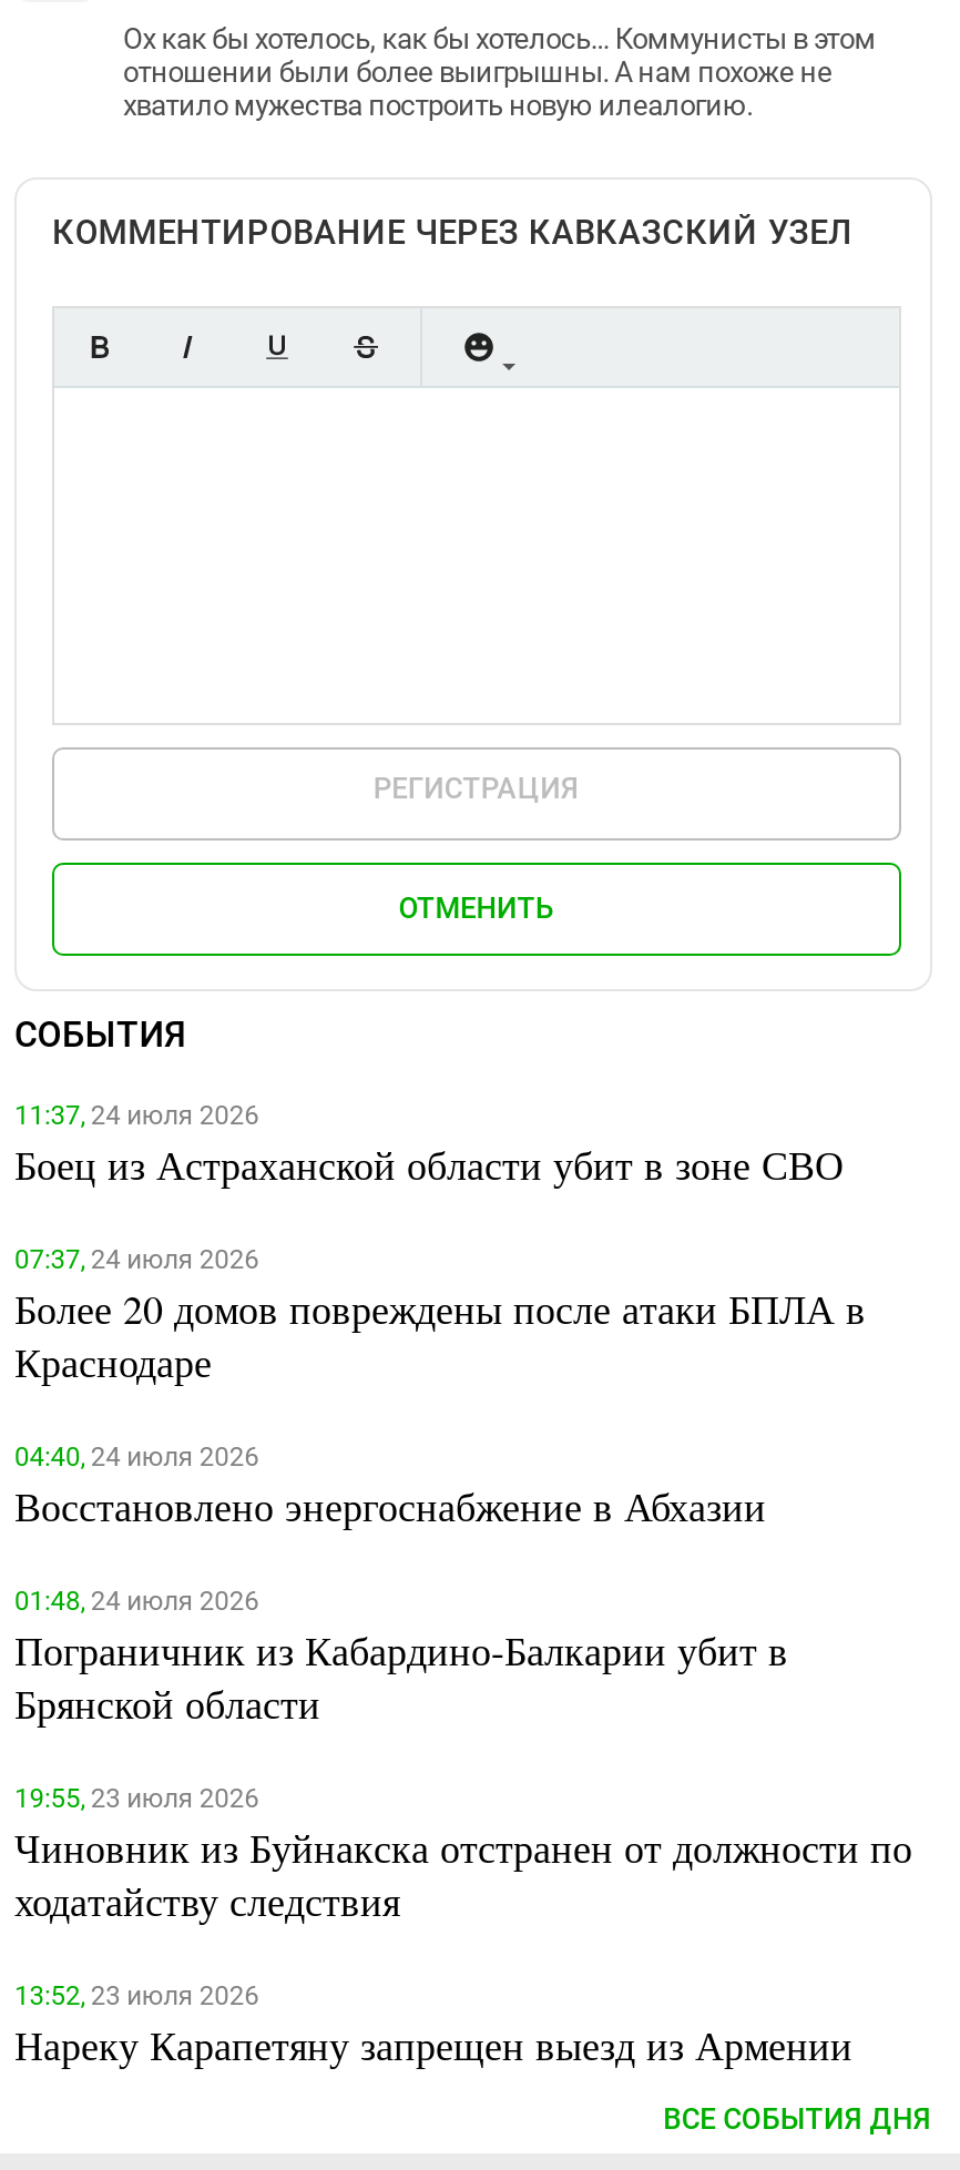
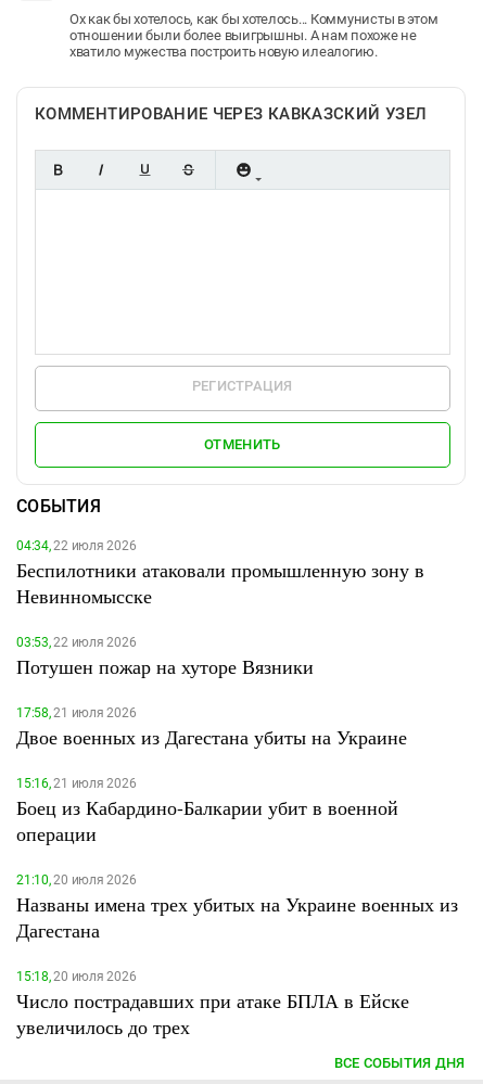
- 11:37, 24 июля 2026
- Боец из Астраханской области убит в зоне СВО
+ 04:34, 22 июля 2026
+ Беспилотники атаковали промышленную зону в
+ Невинномысске

- 07:37, 24 июля 2026
- Более 20 домов повреждены после атаки БПЛА в
- Краснодаре
+ 03:53, 22 июля 2026
+ Потушен пожар на хуторе Вязники

- 04:40, 24 июля 2026
- Восстановлено энергоснабжение в Абхазии
+ 17:58, 21 июля 2026
+ Двое военных из Дагестана убиты на Украине

- 01:48, 24 июля 2026
- Пограничник из Кабардино-Балкарии убит в
- Брянской области
+ 15:16, 21 июля 2026
+ Боец из Кабардино-Балкарии убит в военной
+ операции

- 19:55, 23 июля 2026
- Чиновник из Буйнакска отстранен от должности по
- ходатайству следствия
+ 21:10, 20 июля 2026
+ Названы имена трех убитых на Украине военных из
+ Дагестана

- 13:52, 23 июля 2026
- Нареку Карапетяну запрещен выезд из Армении
+ 15:18, 20 июля 2026
+ Число пострадавших при атаке БПЛА в Ейске
+ увеличилось до трех
